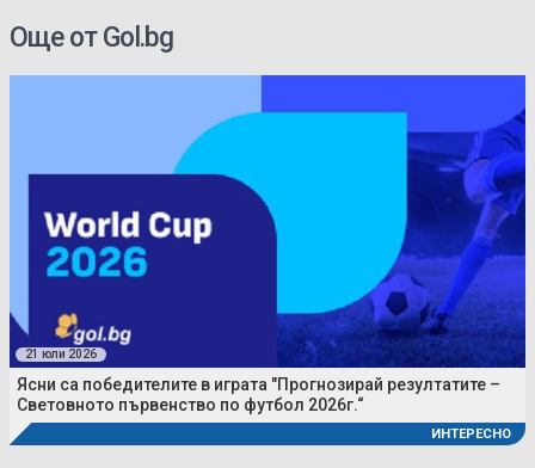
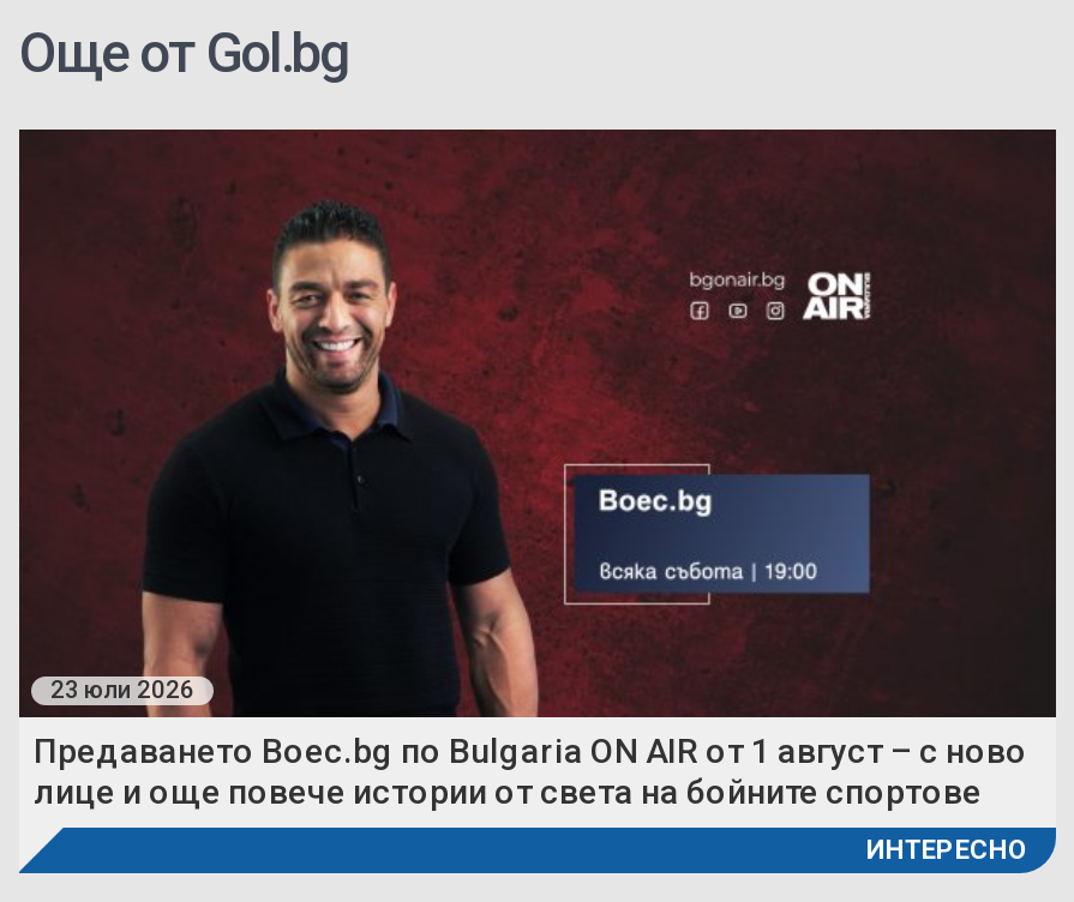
- [image]
- 21 юли 2026
+ [image]
+ 23 юли 2026

- Ясни са победителите в играта "Прогнозирай резултатите –
- Световното първенство по футбол 2026г.“
+ Предаването Boec.bg по Bulgaria ON AIR от 1 август – с ново
+ лице и още повече истории от света на бойните спортове
